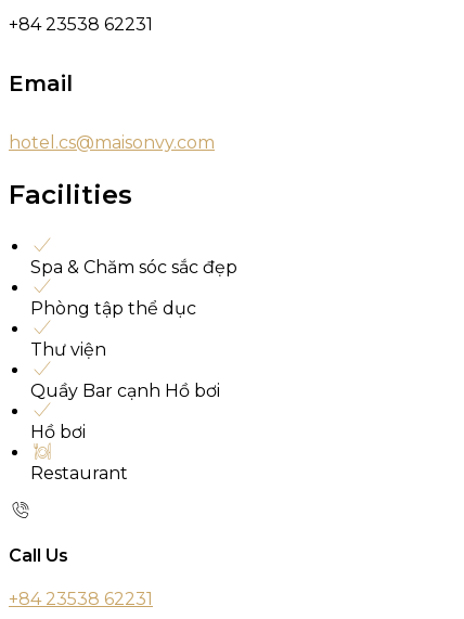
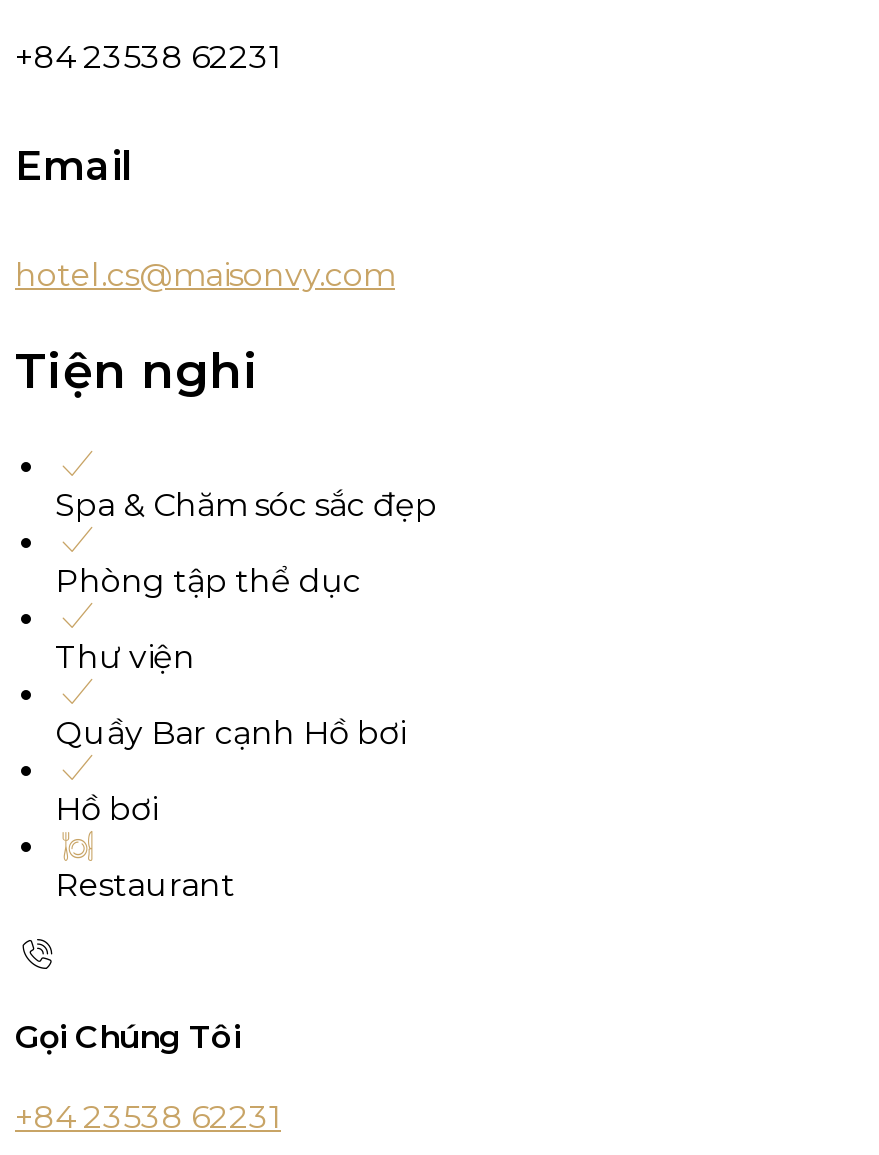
- Facilities
+ Tiện nghi

- Call Us
+ Gọi Chúng Tôi
